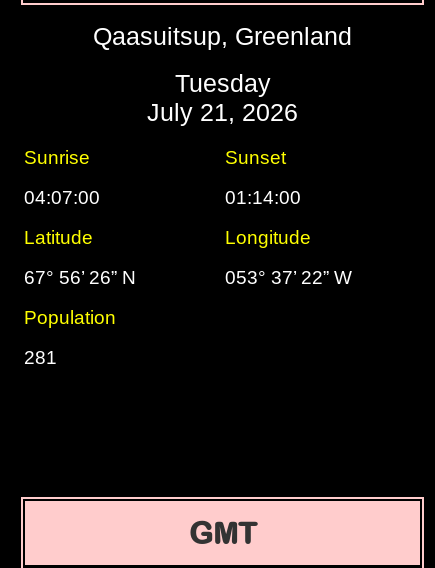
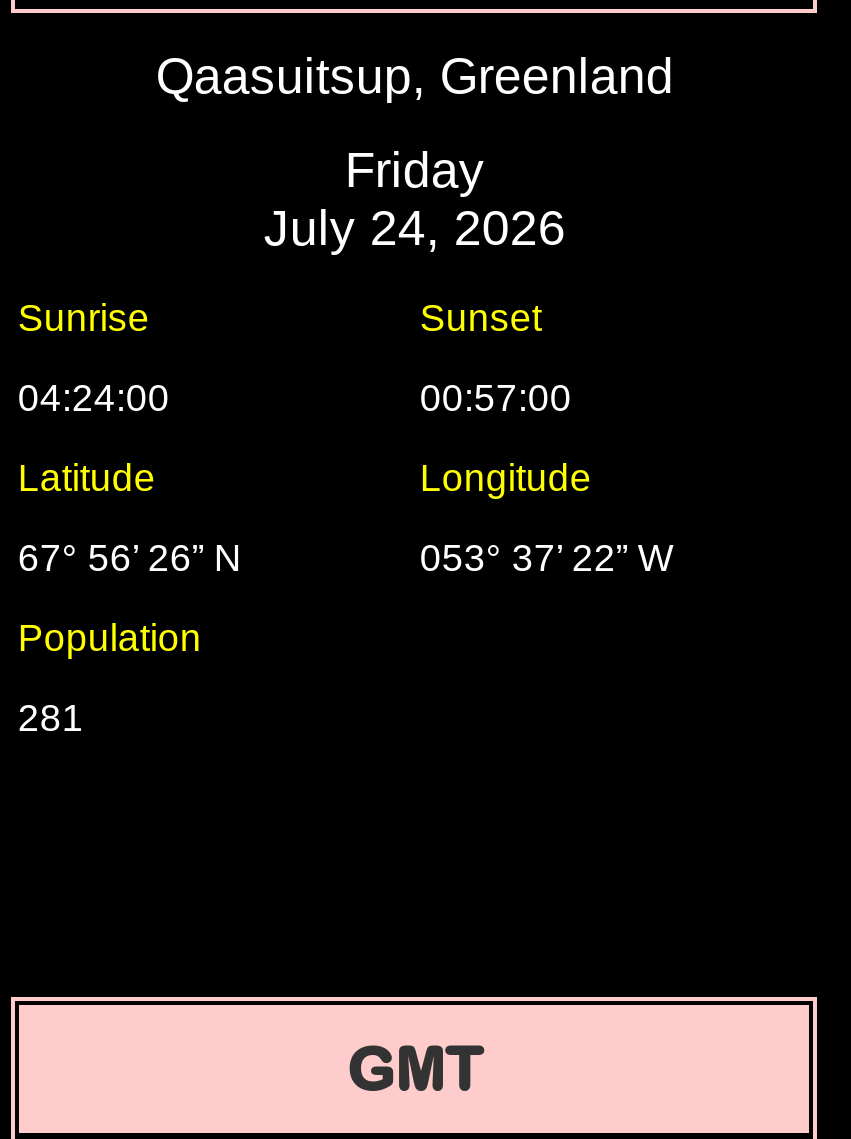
- Tuesday
- July 21, 2026
+ Friday
+ July 24, 2026

- 04:07:00
+ 04:24:00

- 01:14:00
+ 00:57:00
